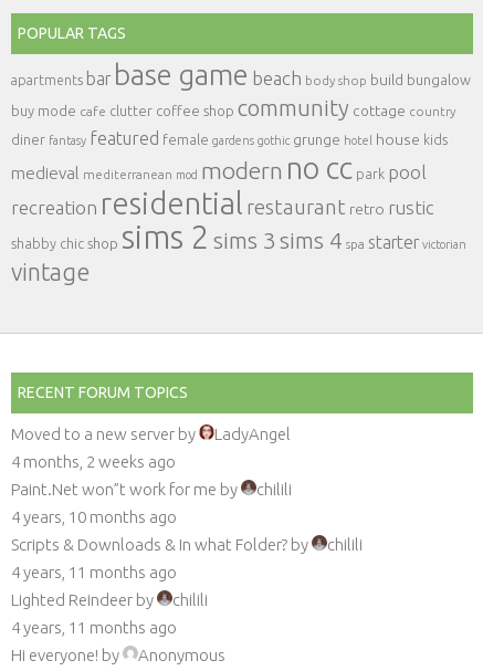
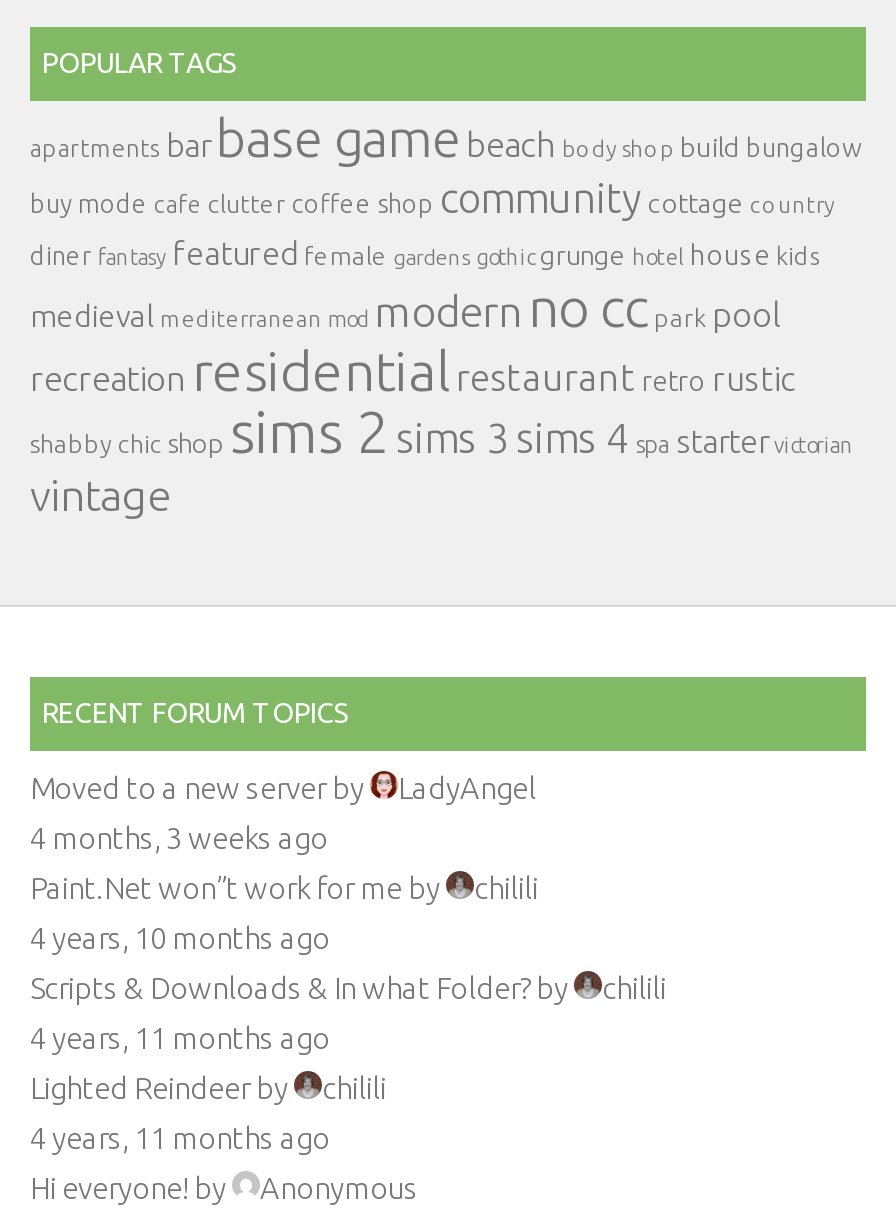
- 4 months, 2 weeks ago
+ 4 months, 3 weeks ago
